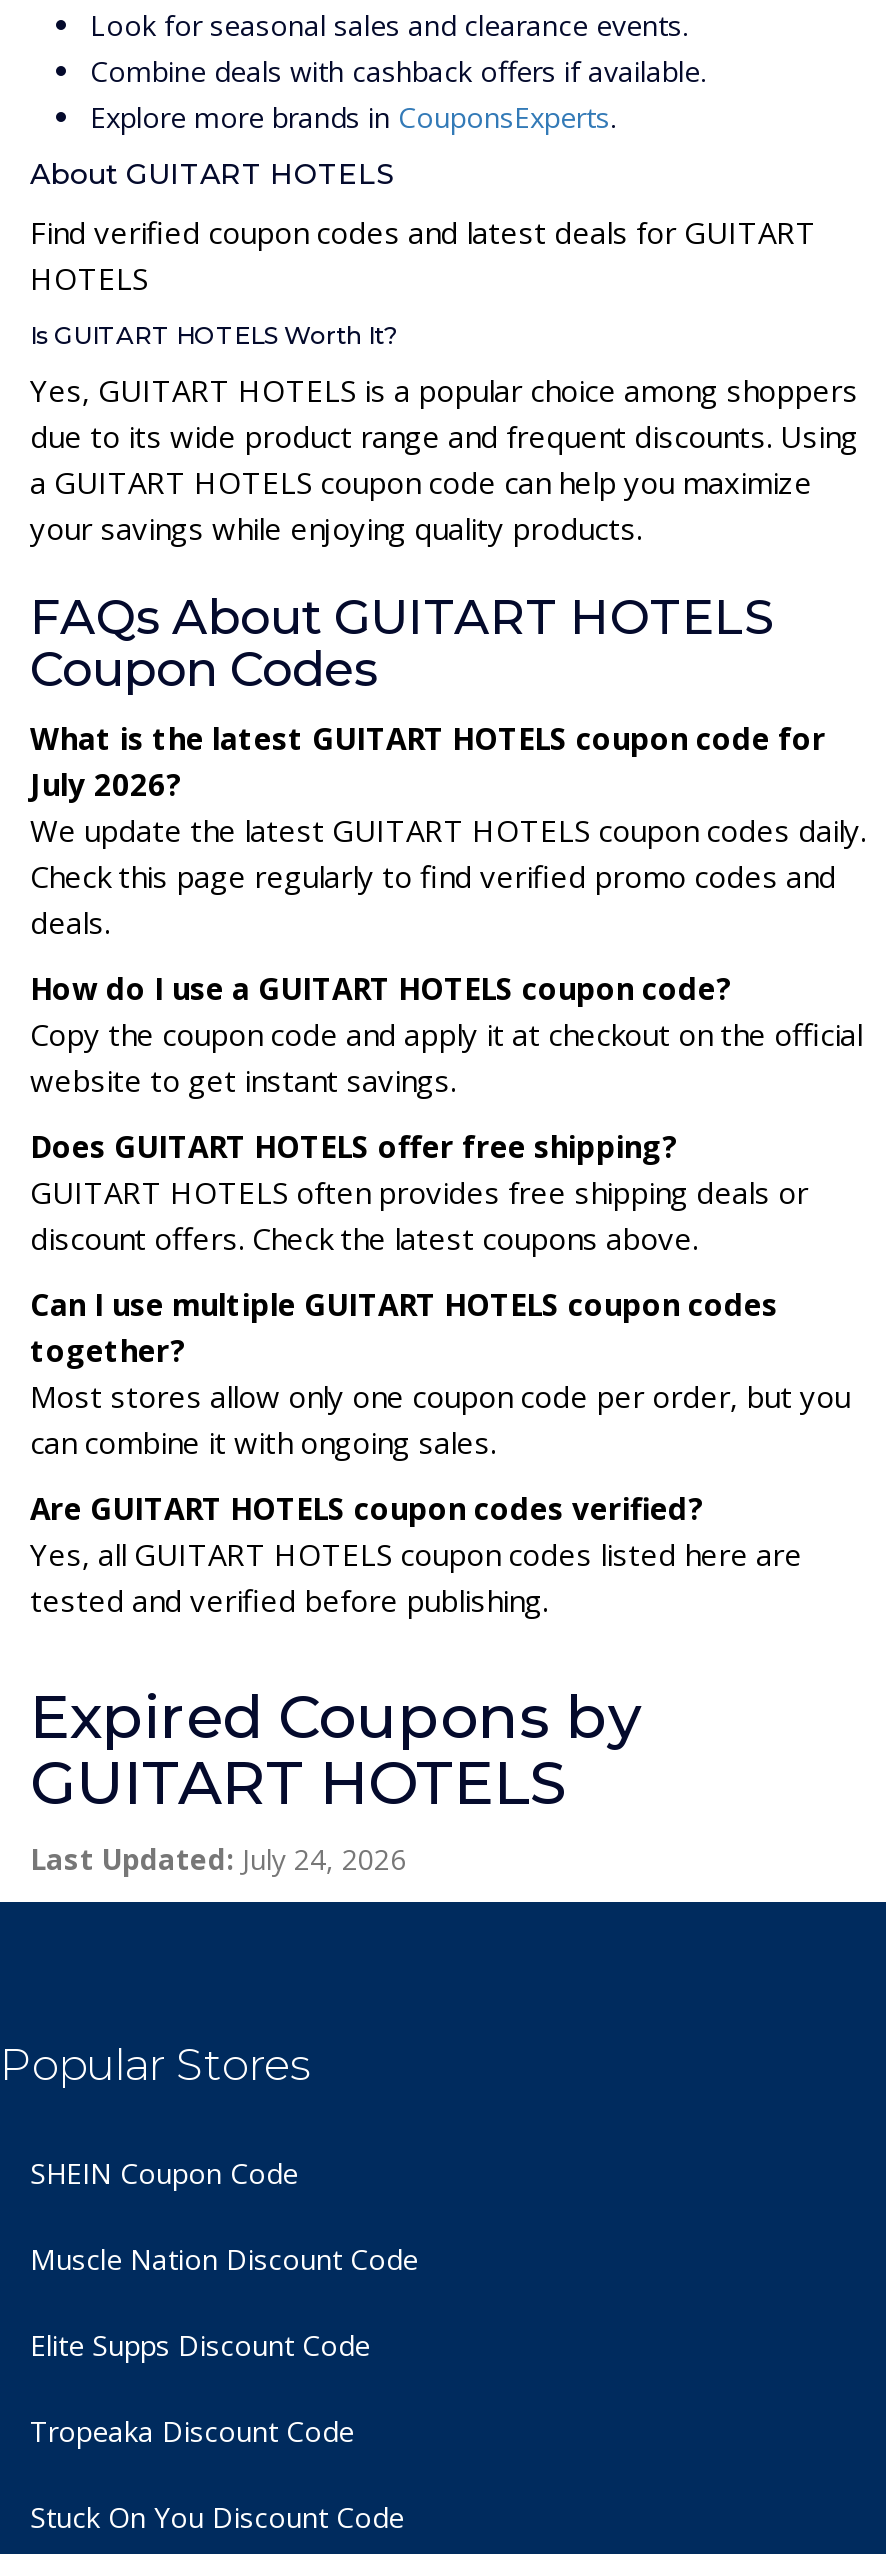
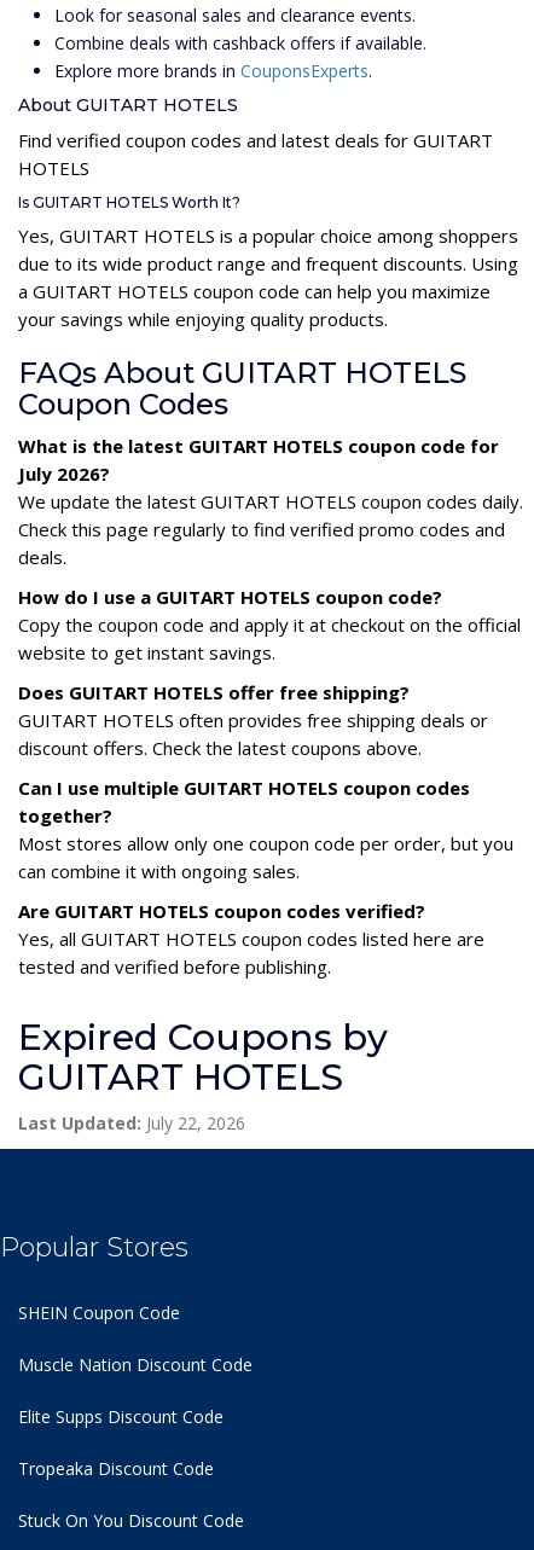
- Last Updated: July 24, 2026
+ Last Updated: July 22, 2026
